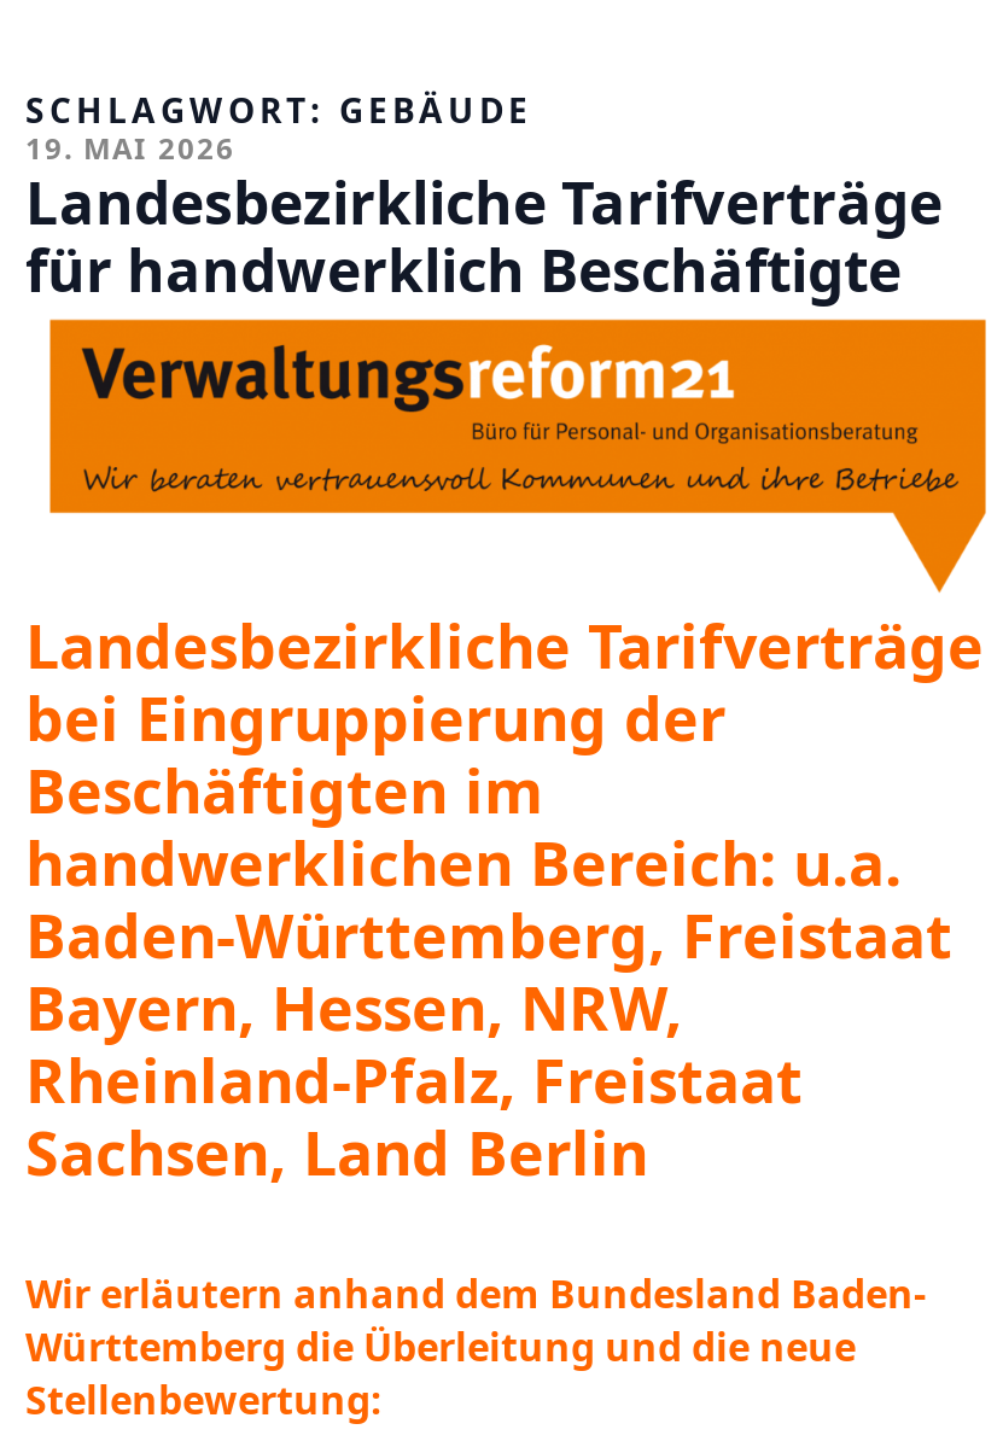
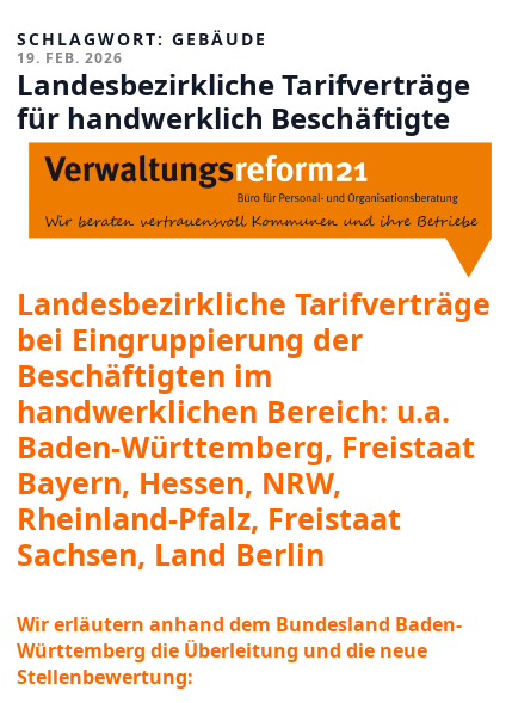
- 19. MAI 2026
+ 19. FEB. 2026
